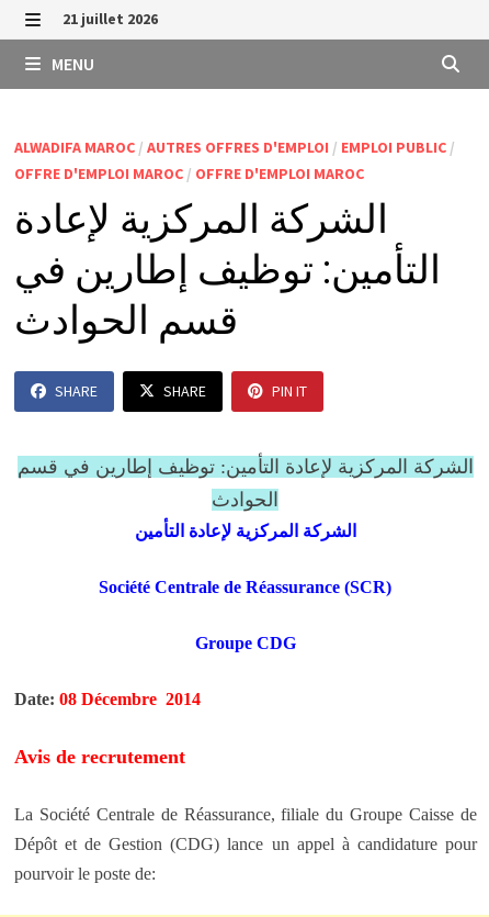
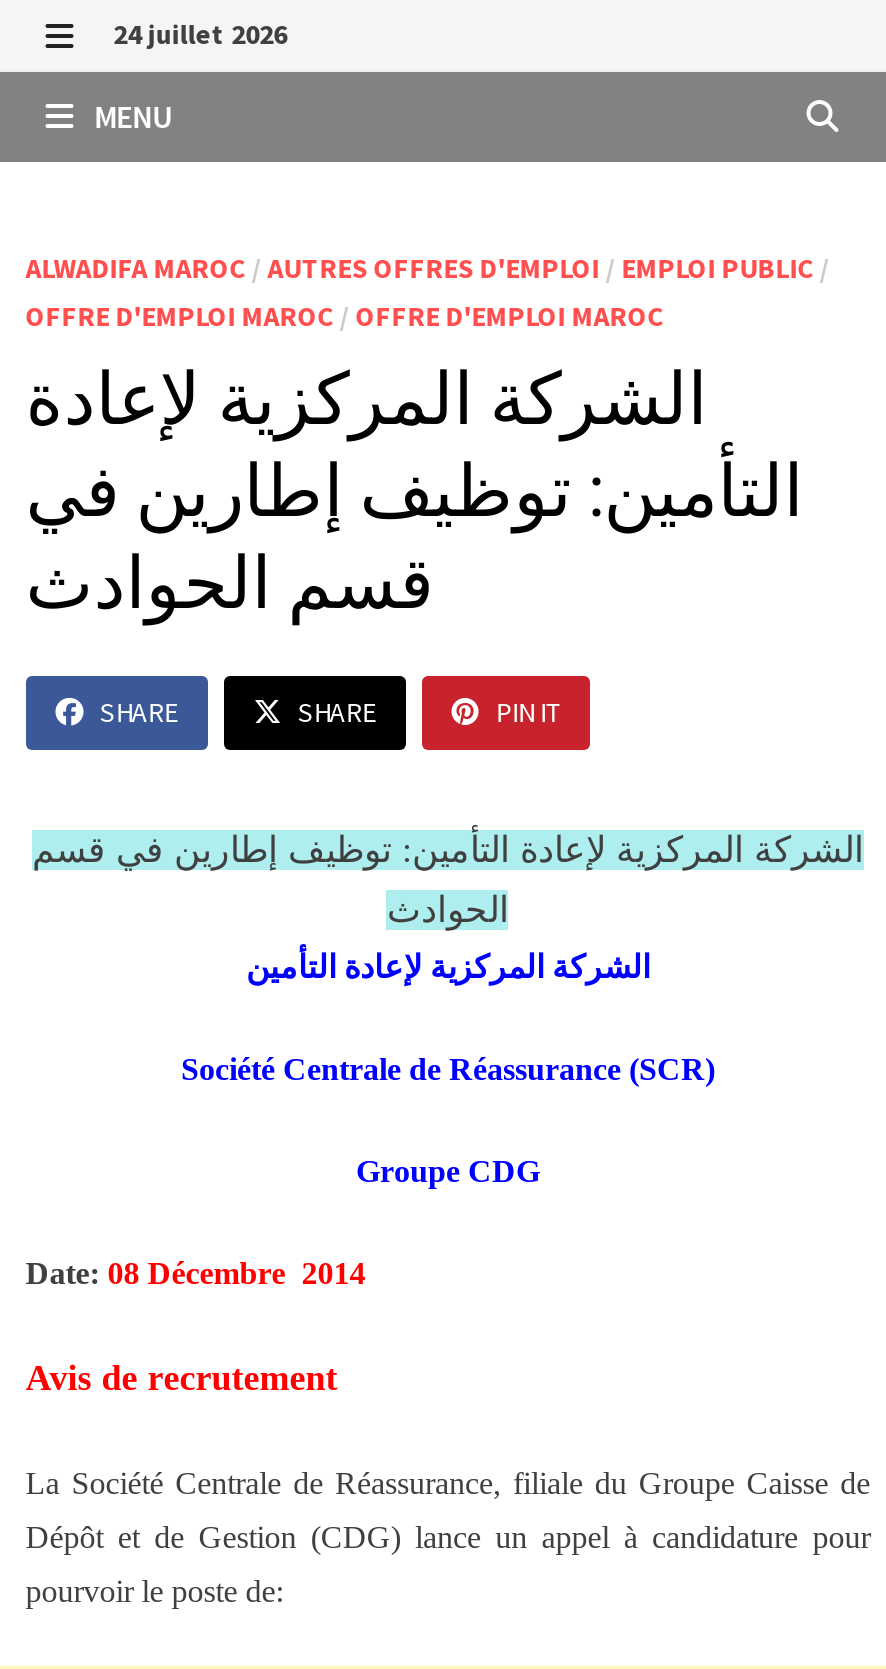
- 21 juillet 2026
+ 24 juillet 2026
